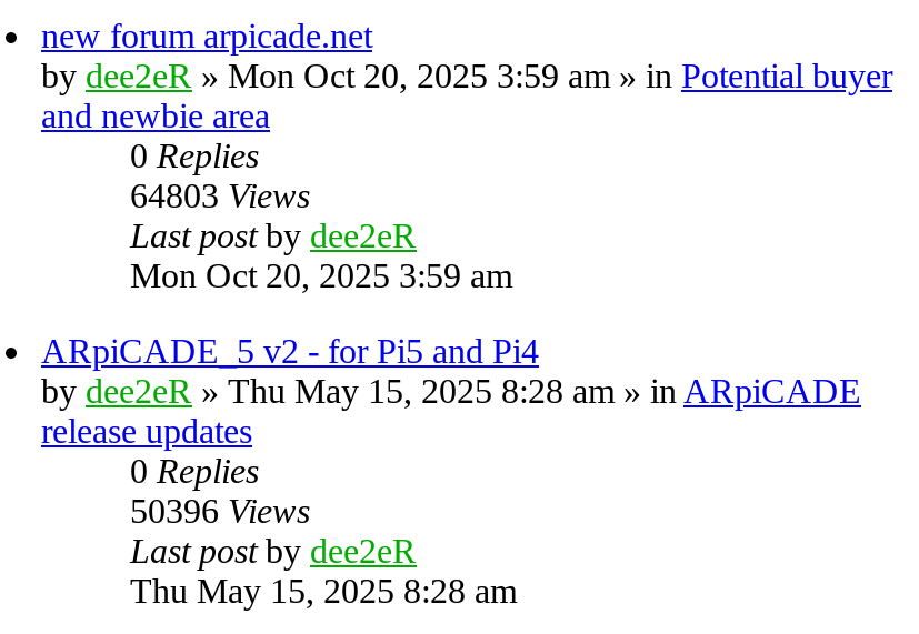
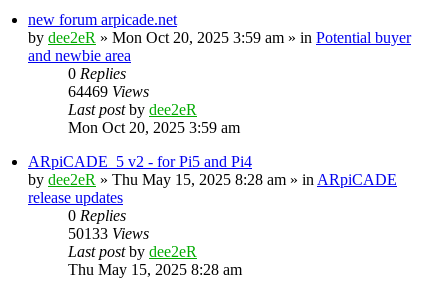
- 64803 Views
+ 64469 Views

- 50396 Views
+ 50133 Views
